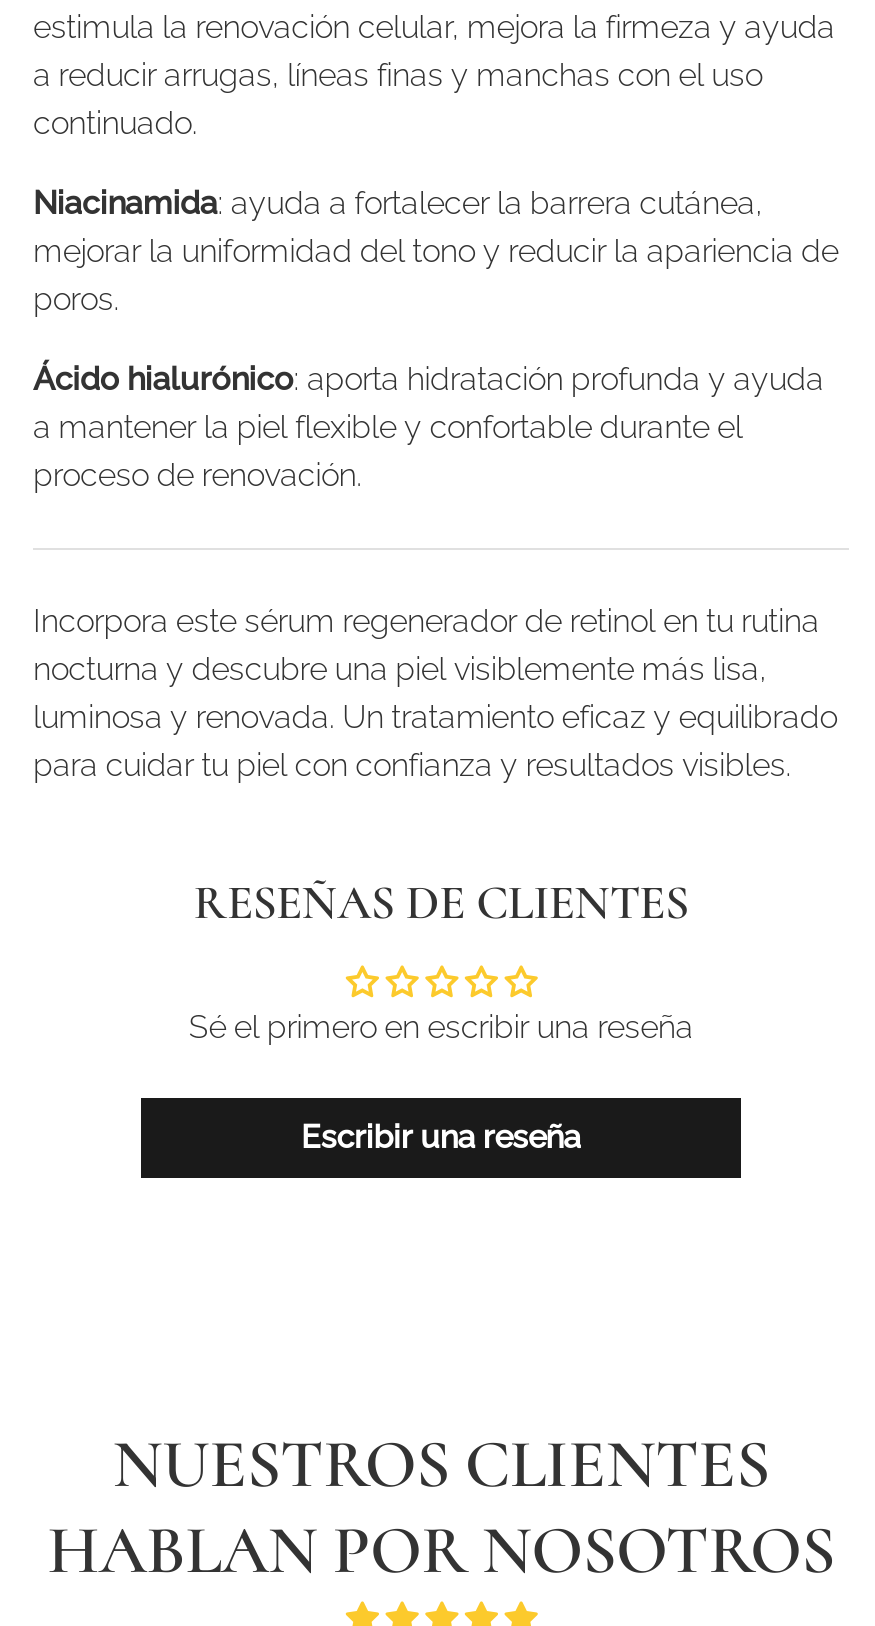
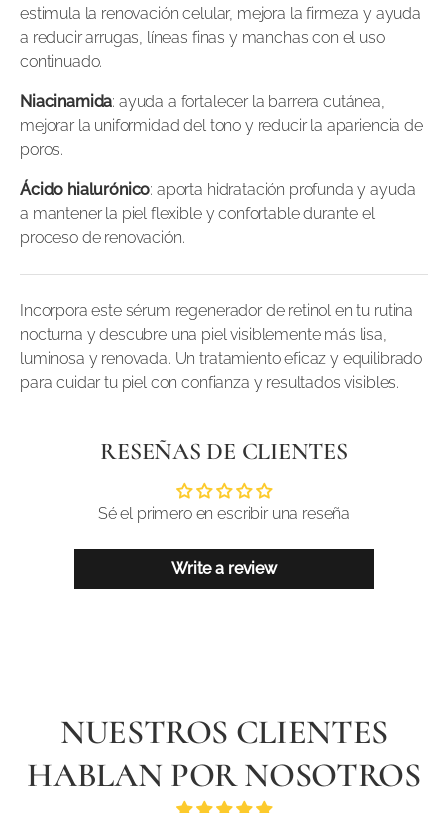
- Escribir una reseña
+ Write a review
